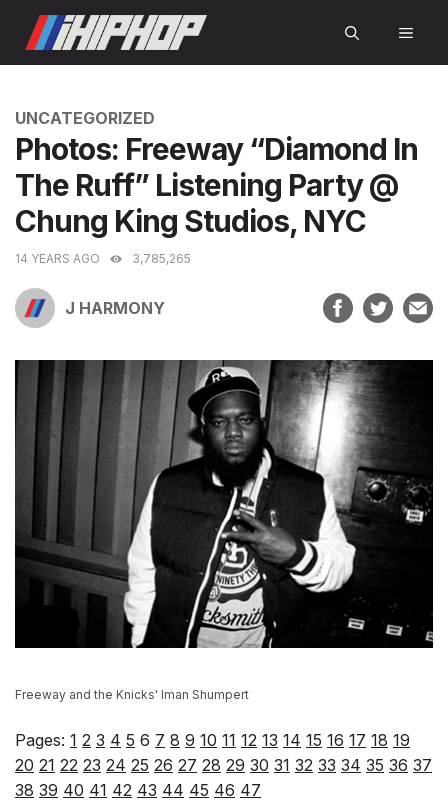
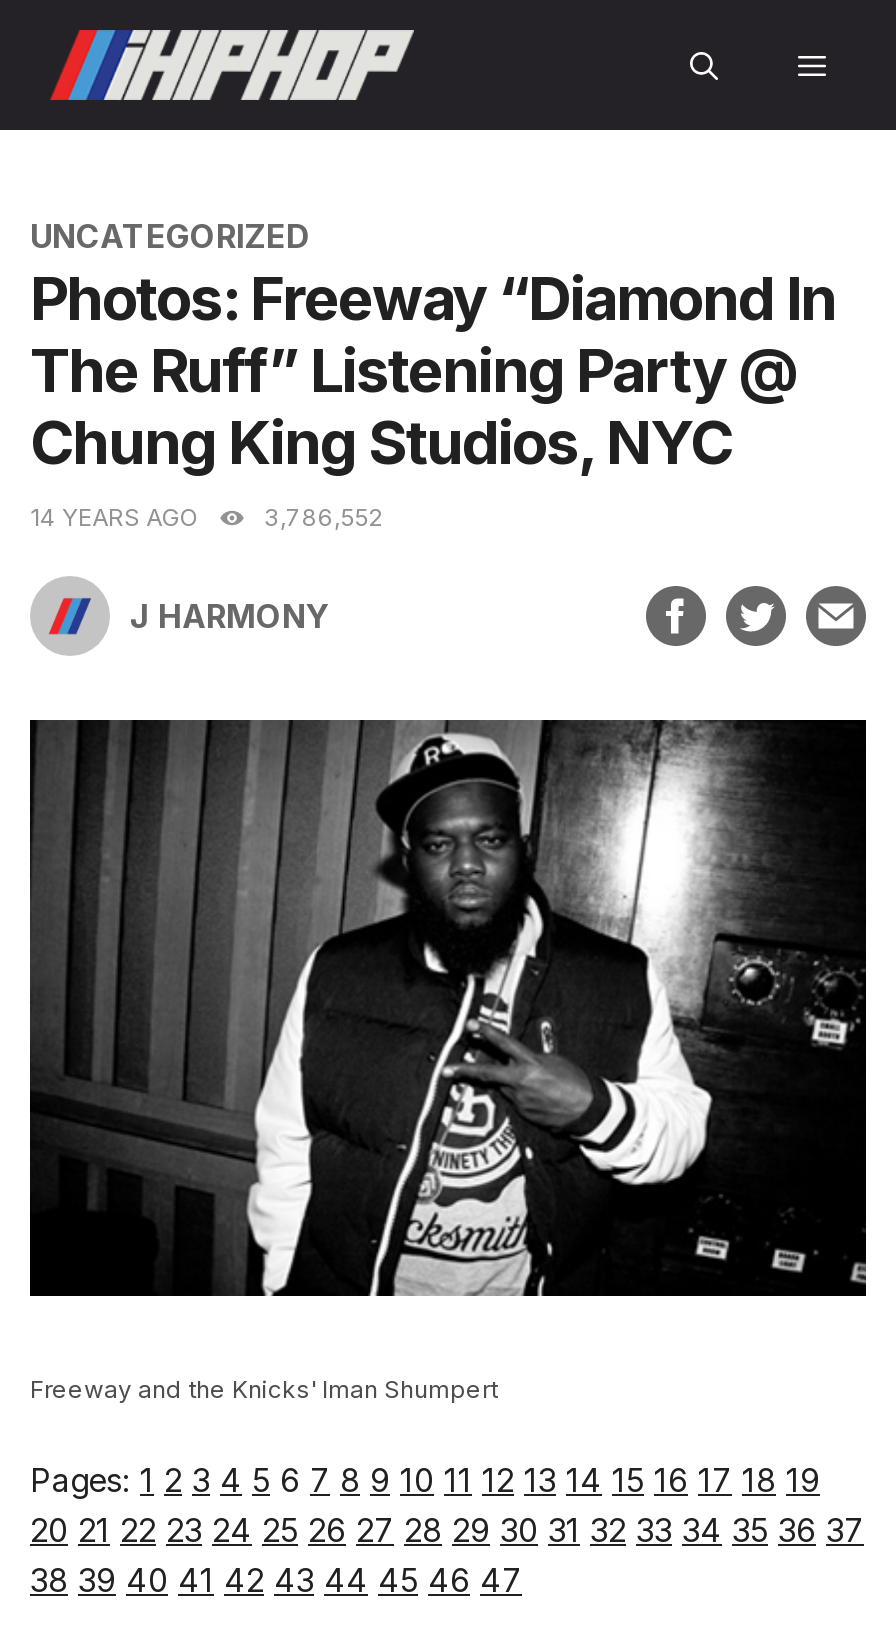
- 3,785,265
+ 3,786,552
